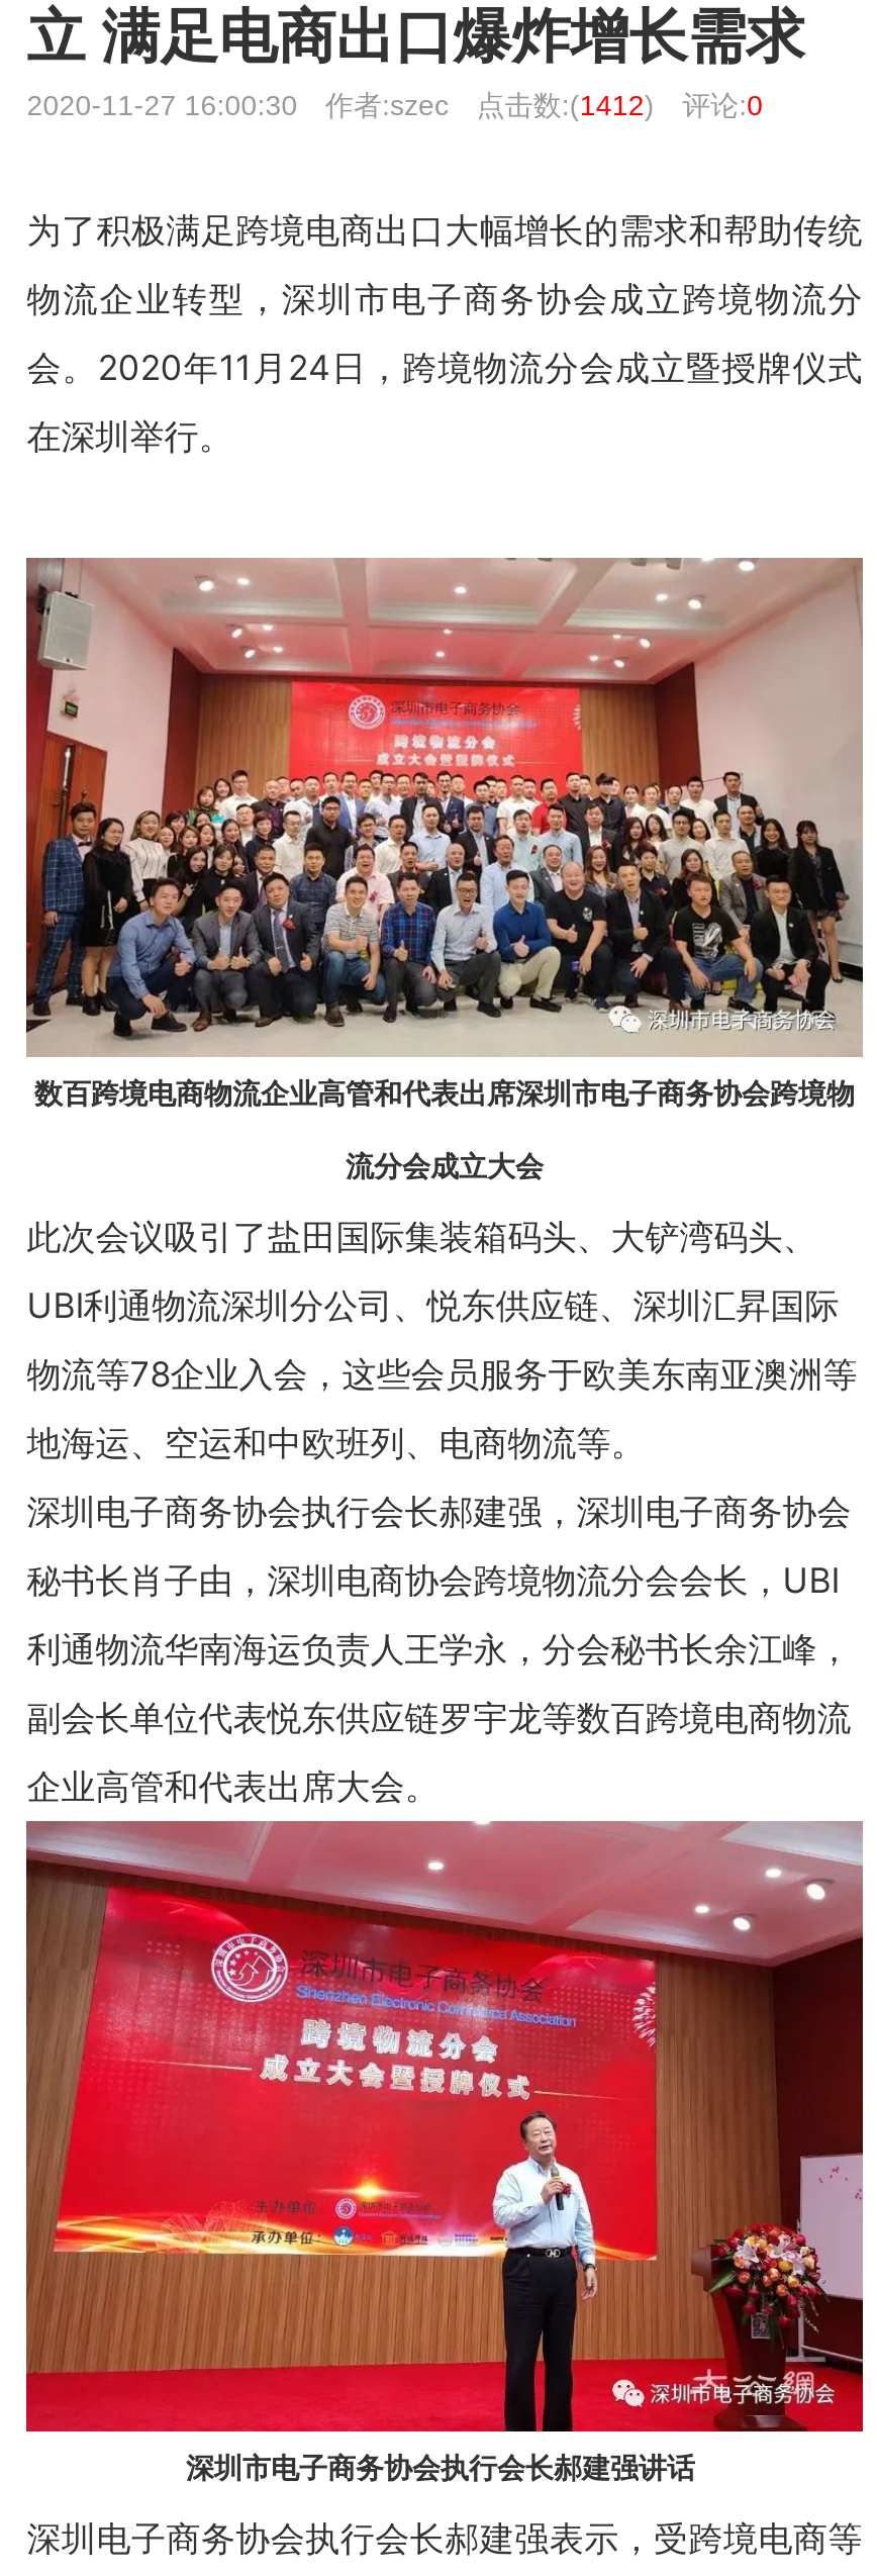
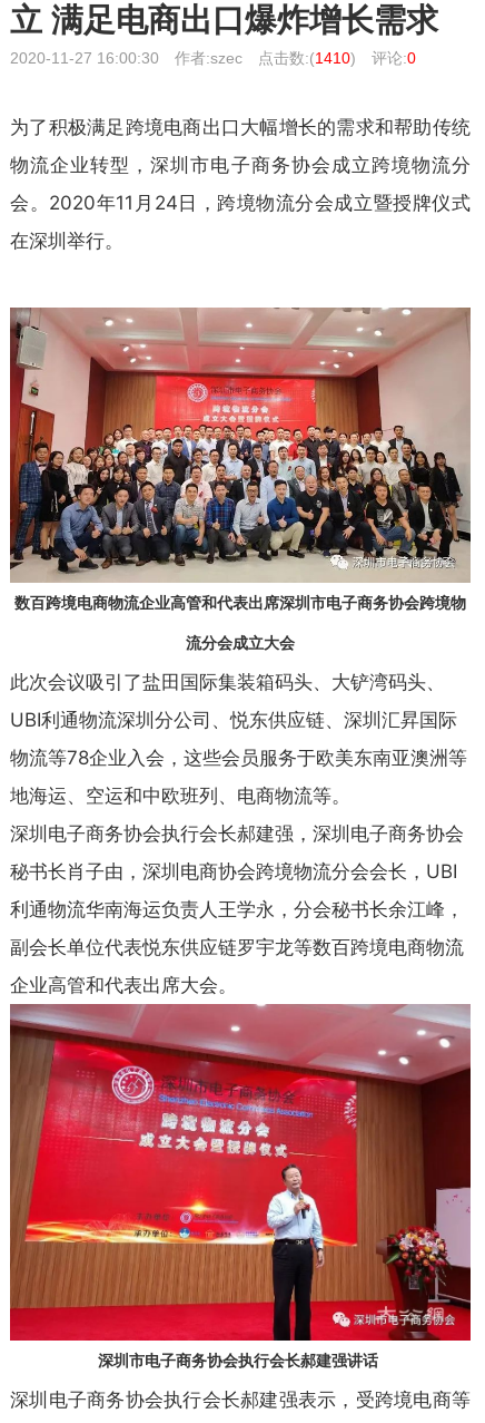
- 2020-11-27 16:00:30 作者:szec 点击数:(1412) 评论:0
+ 2020-11-27 16:00:30 作者:szec 点击数:(1410) 评论:0
